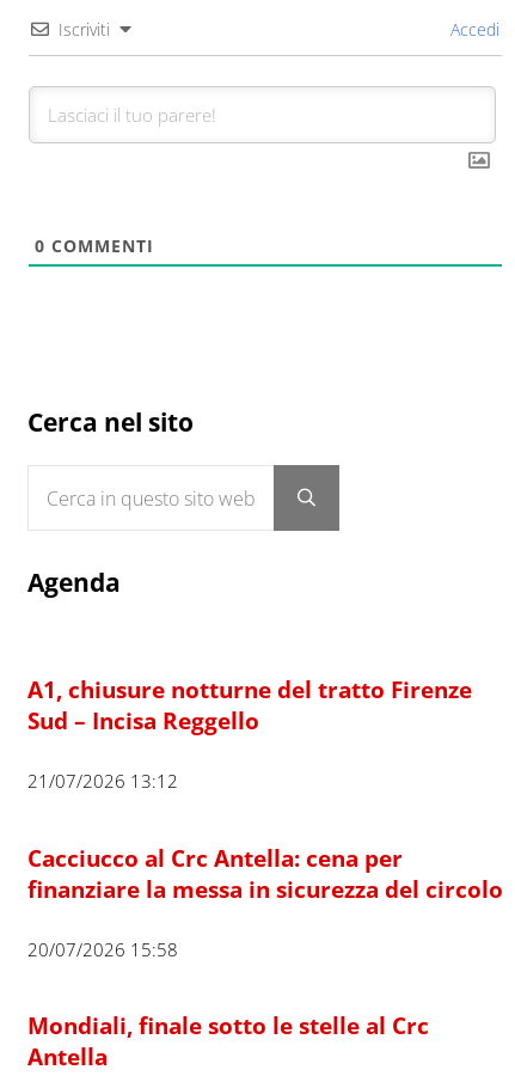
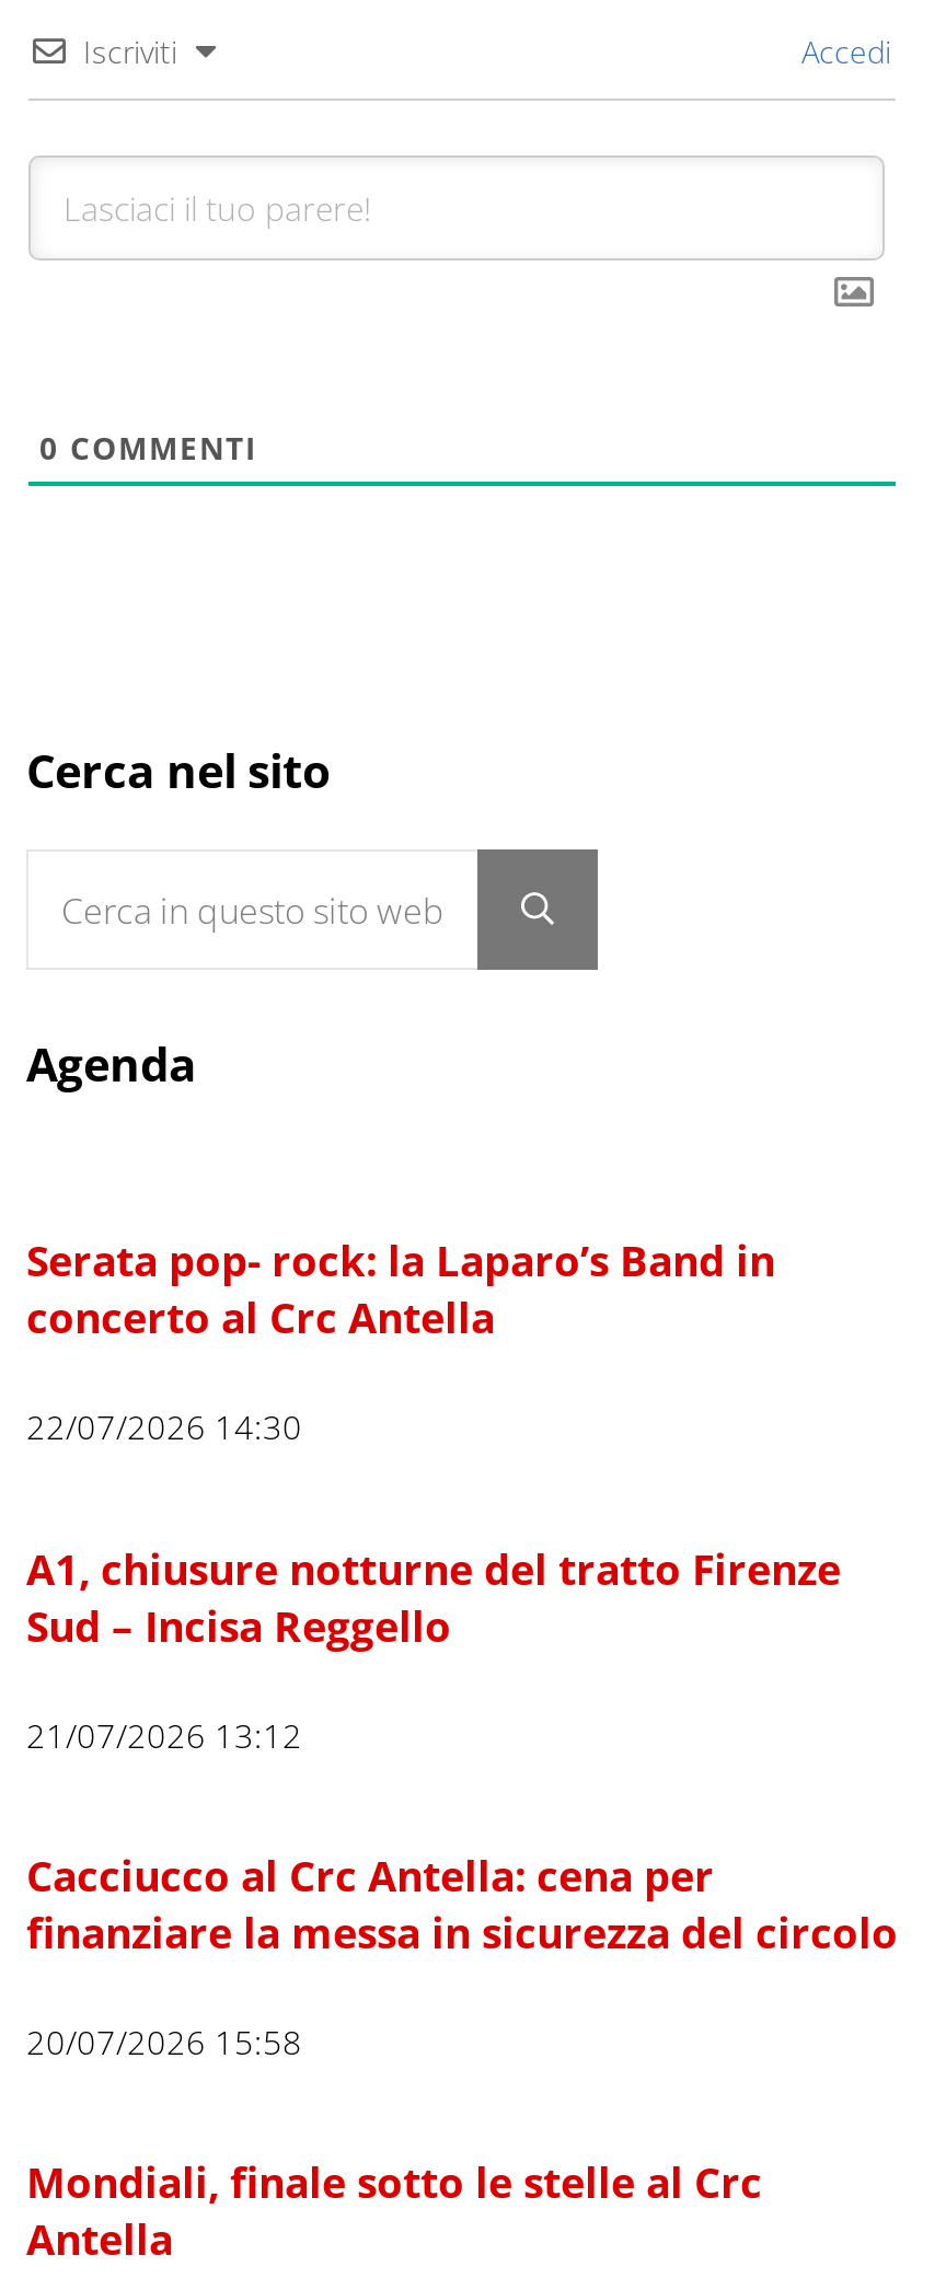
+ Serata pop- rock: la Laparo’s Band in
+ concerto al Crc Antella
+ 22/07/2026 14:30
